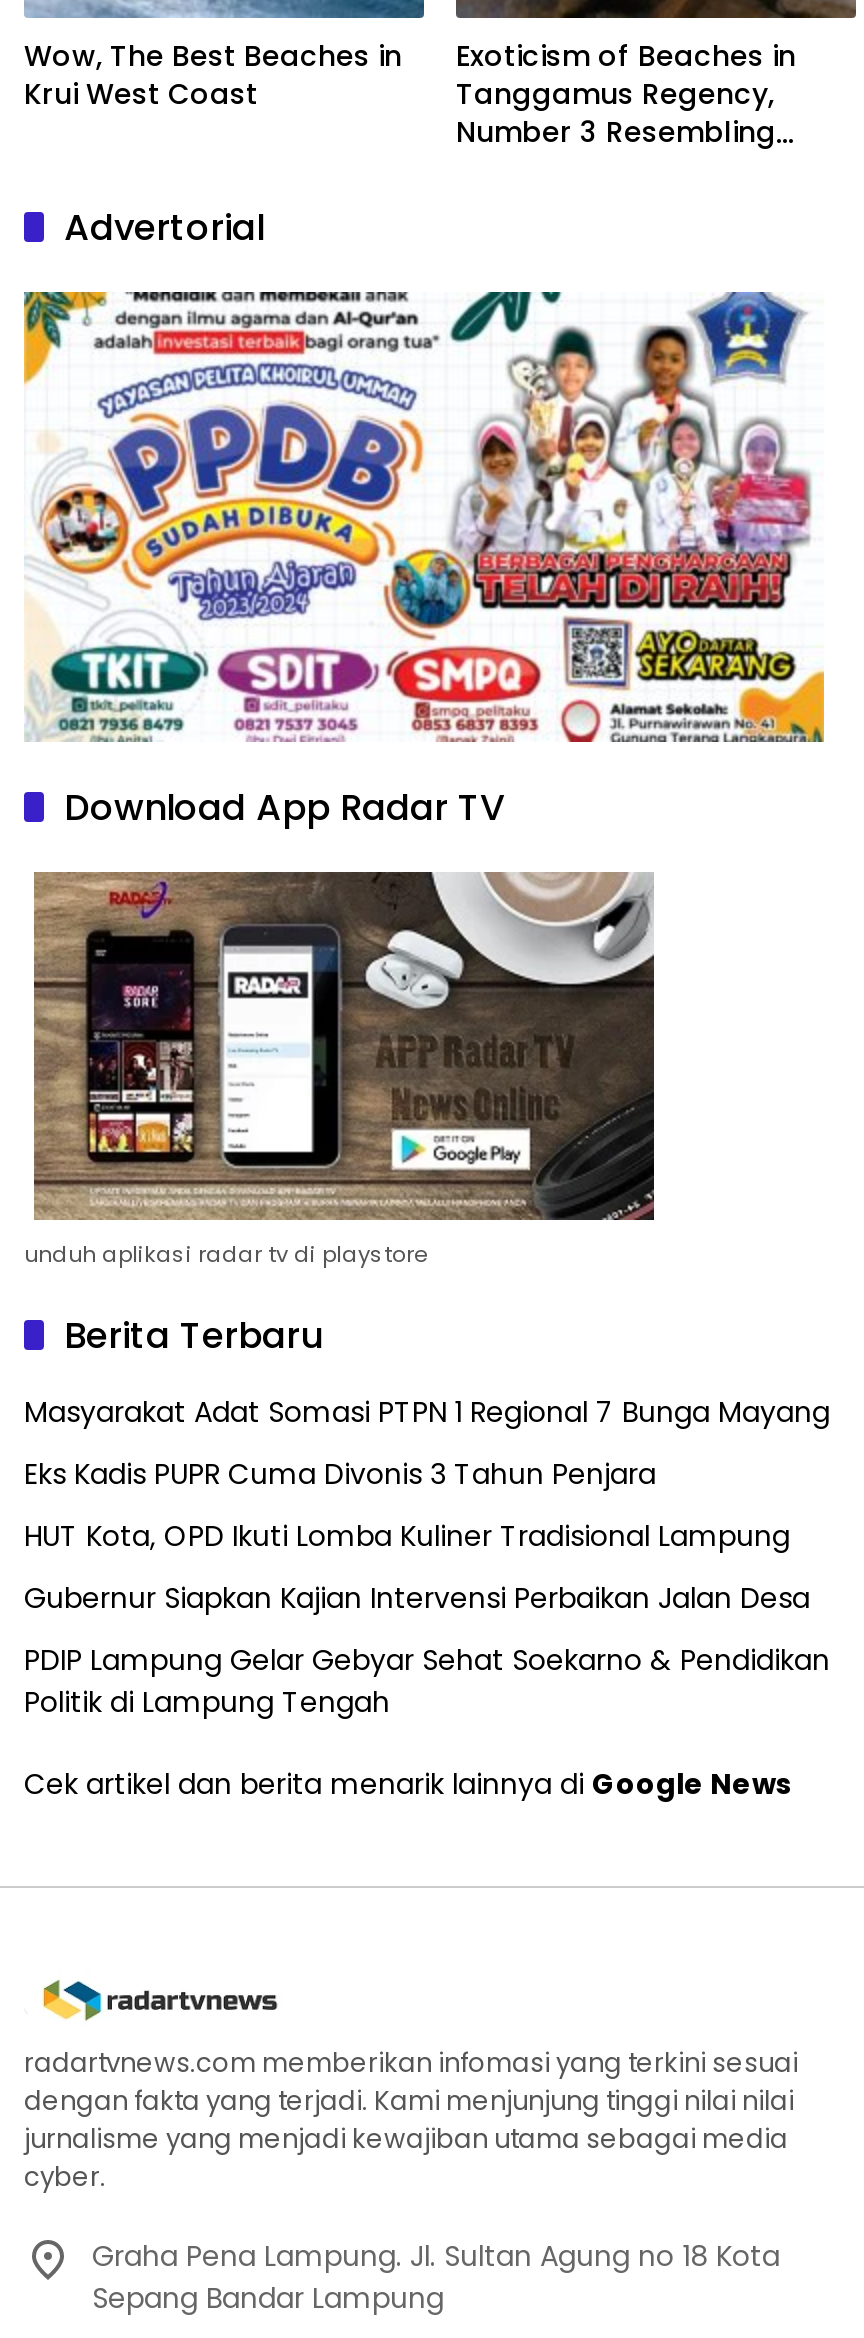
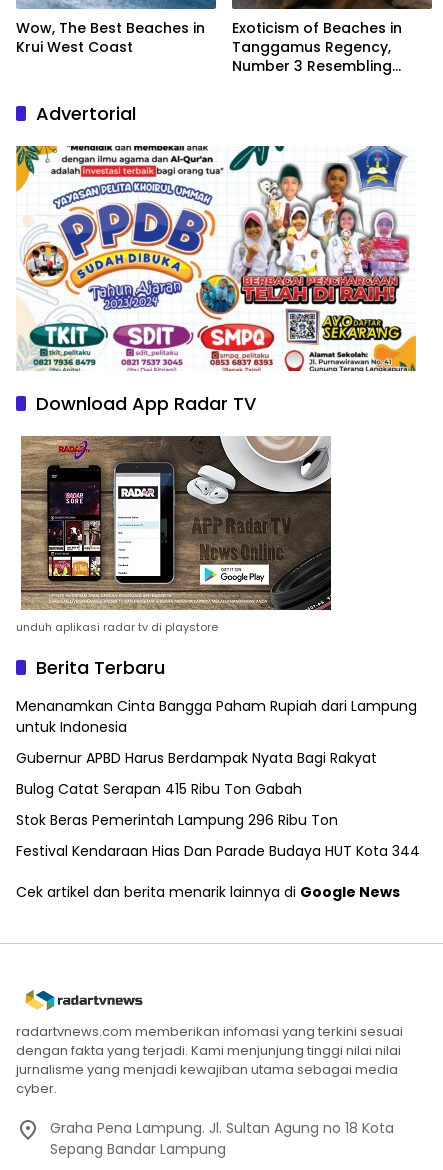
- Masyarakat Adat Somasi PTPN 1 Regional 7 Bunga Mayang
+ Menanamkan Cinta Bangga Paham Rupiah dari Lampung
+ untuk Indonesia

- Eks Kadis PUPR Cuma Divonis 3 Tahun Penjara
+ Gubernur APBD Harus Berdampak Nyata Bagi Rakyat

- HUT Kota, OPD Ikuti Lomba Kuliner Tradisional Lampung
+ Bulog Catat Serapan 415 Ribu Ton Gabah

- Gubernur Siapkan Kajian Intervensi Perbaikan Jalan Desa
+ Stok Beras Pemerintah Lampung 296 Ribu Ton

- PDIP Lampung Gelar Gebyar Sehat Soekarno & Pendidikan
- Politik di Lampung Tengah
+ Festival Kendaraan Hias Dan Parade Budaya HUT Kota 344
